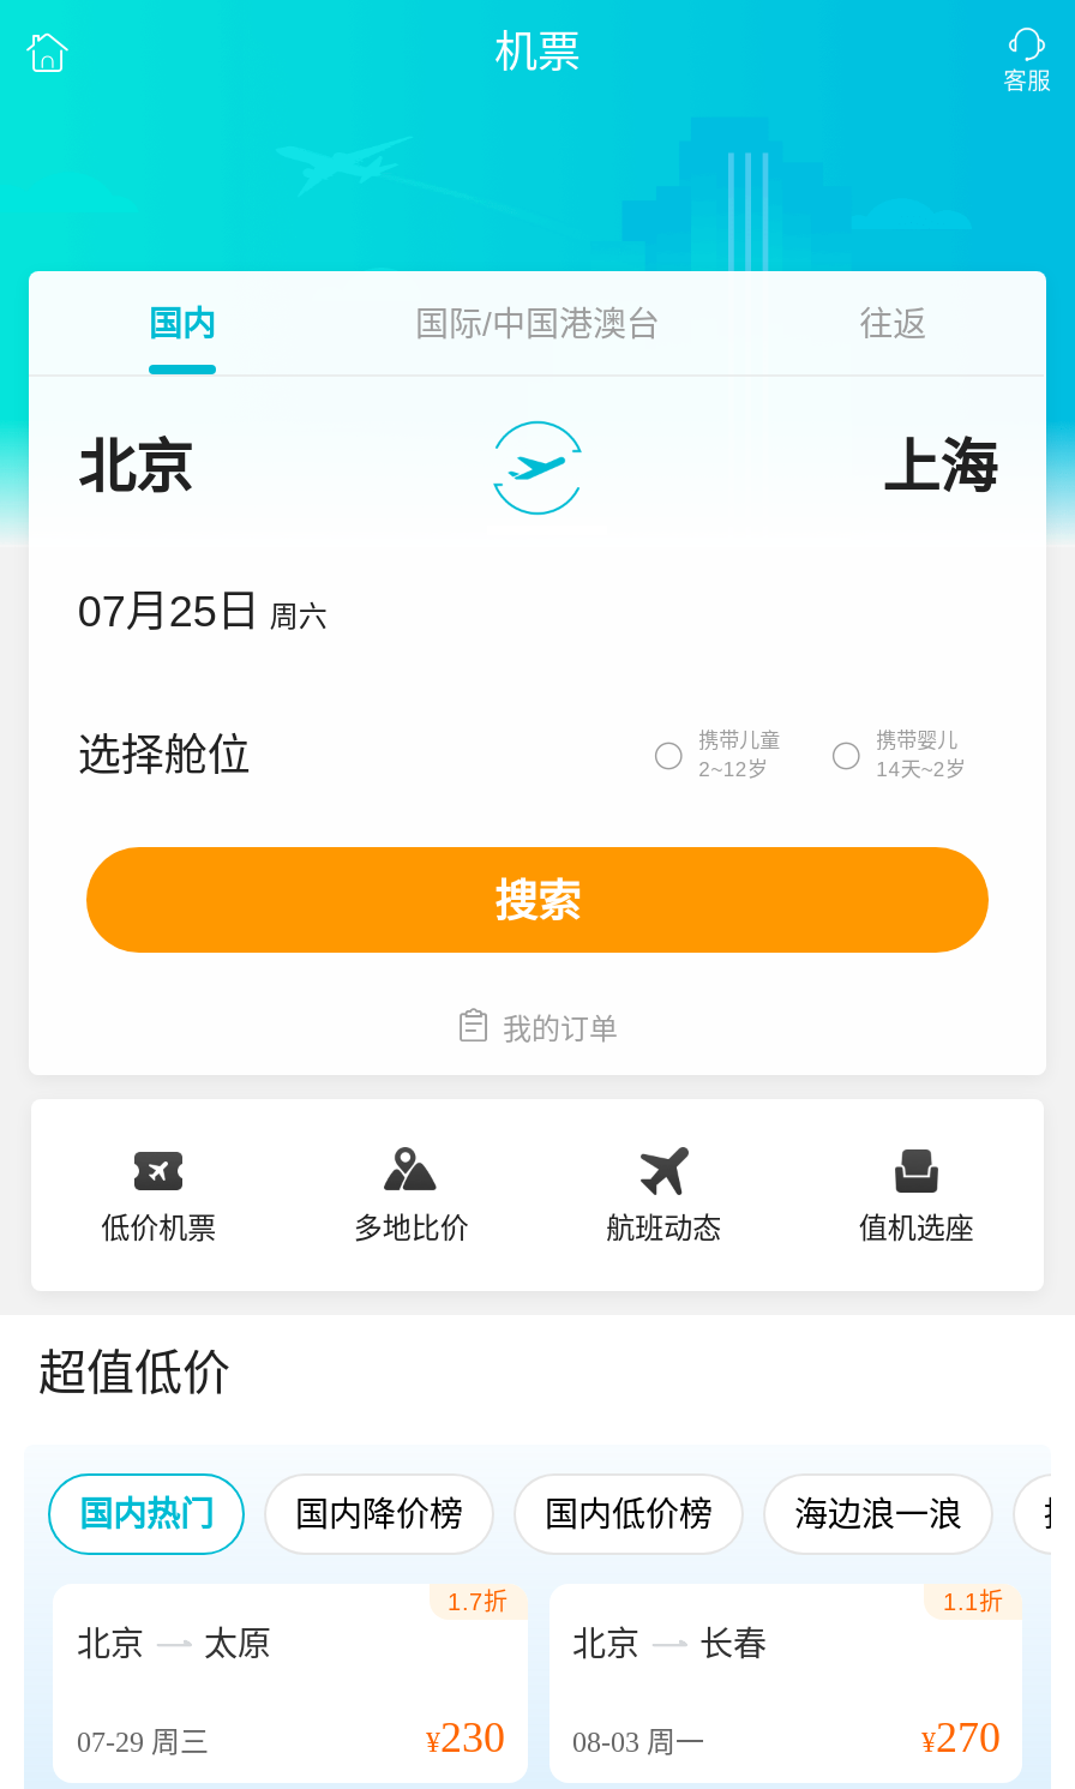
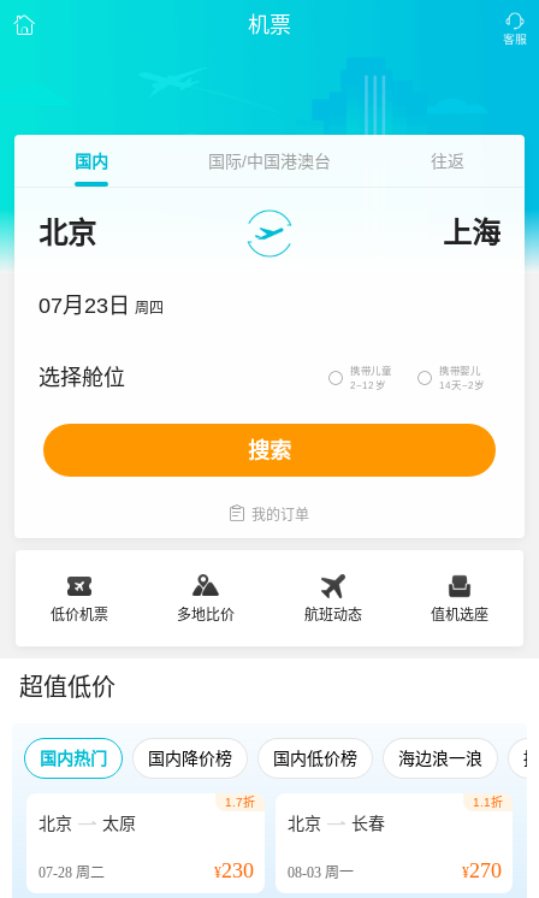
- 07月25日 周六
+ 07月23日 周四

- 07-29周三
+ 07-28周二
